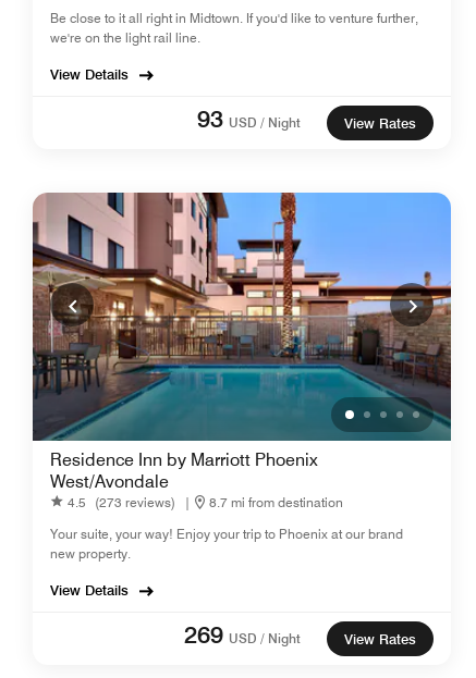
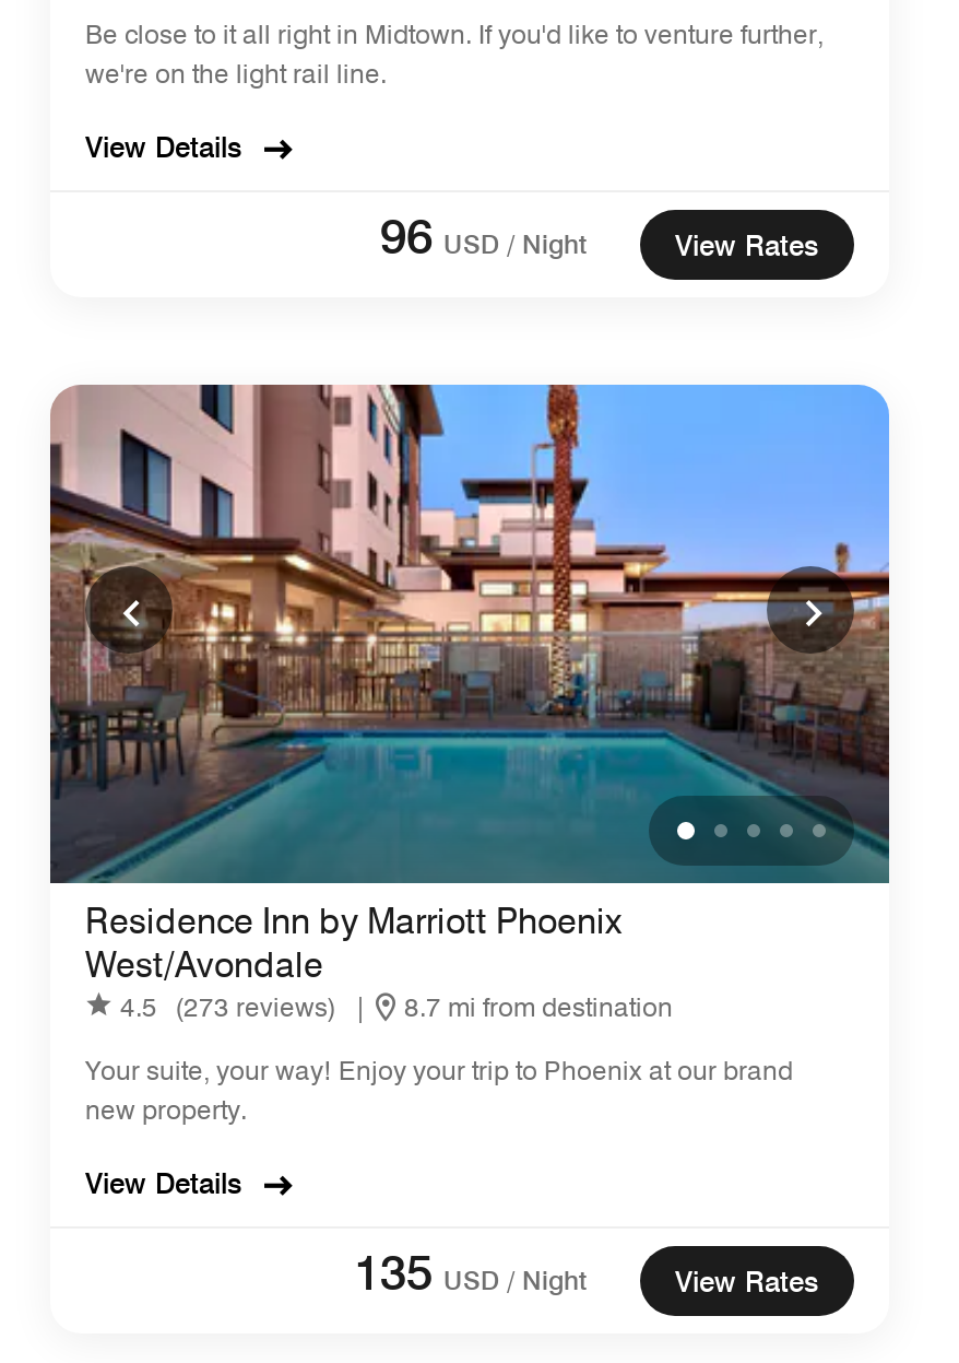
- 93 USD / Night
+ 96 USD / Night

- 269 USD / Night
+ 135 USD / Night
